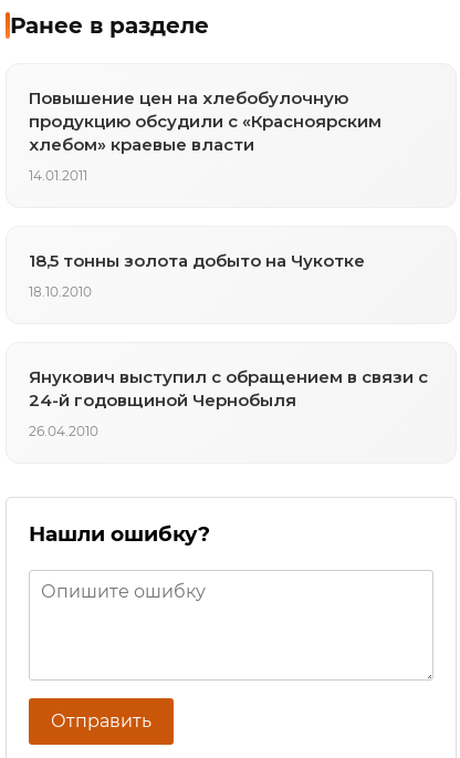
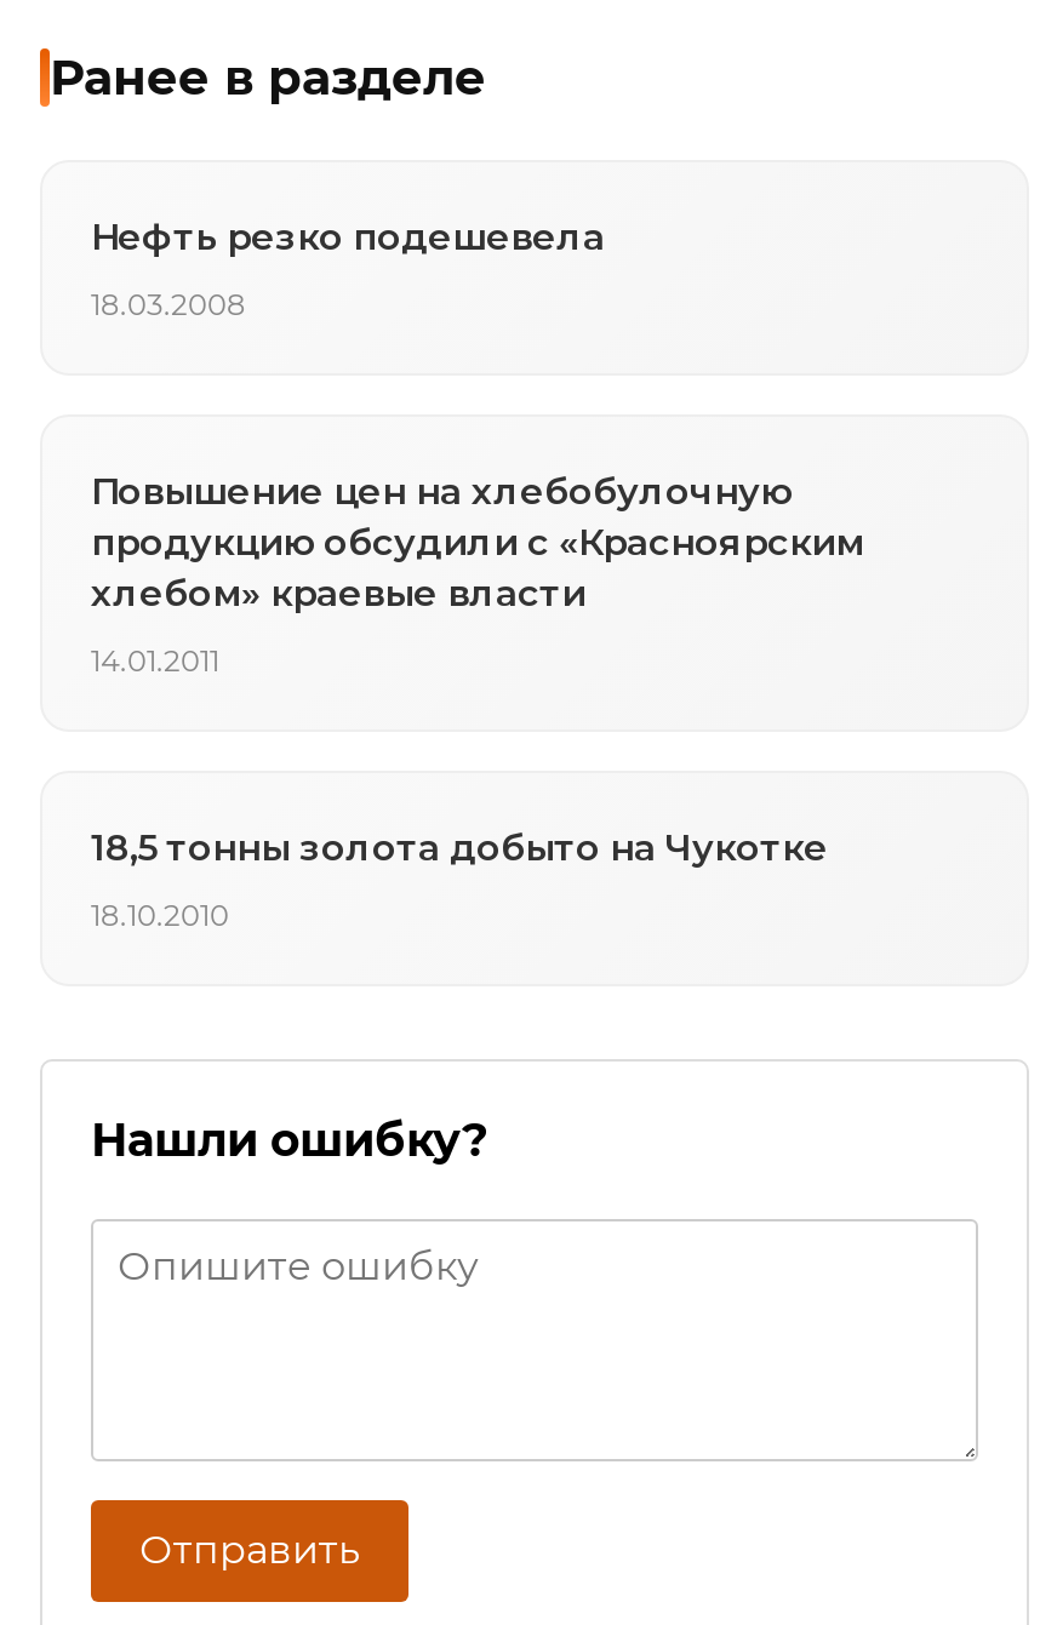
+ Нефть резко подешевела
+ 18.03.2008

moved down: Повышение цен на хлебобулочную | продукцию обсудили с «Красноярским | хлебом» краевые власти | 14.01.2011 | 18,5 тонны золота добыто на Чукотке | 18.10.2010

- Янукович выступил с обращением в связи с
- 24-й годовщиной Чернобыля
- 26.04.2010
